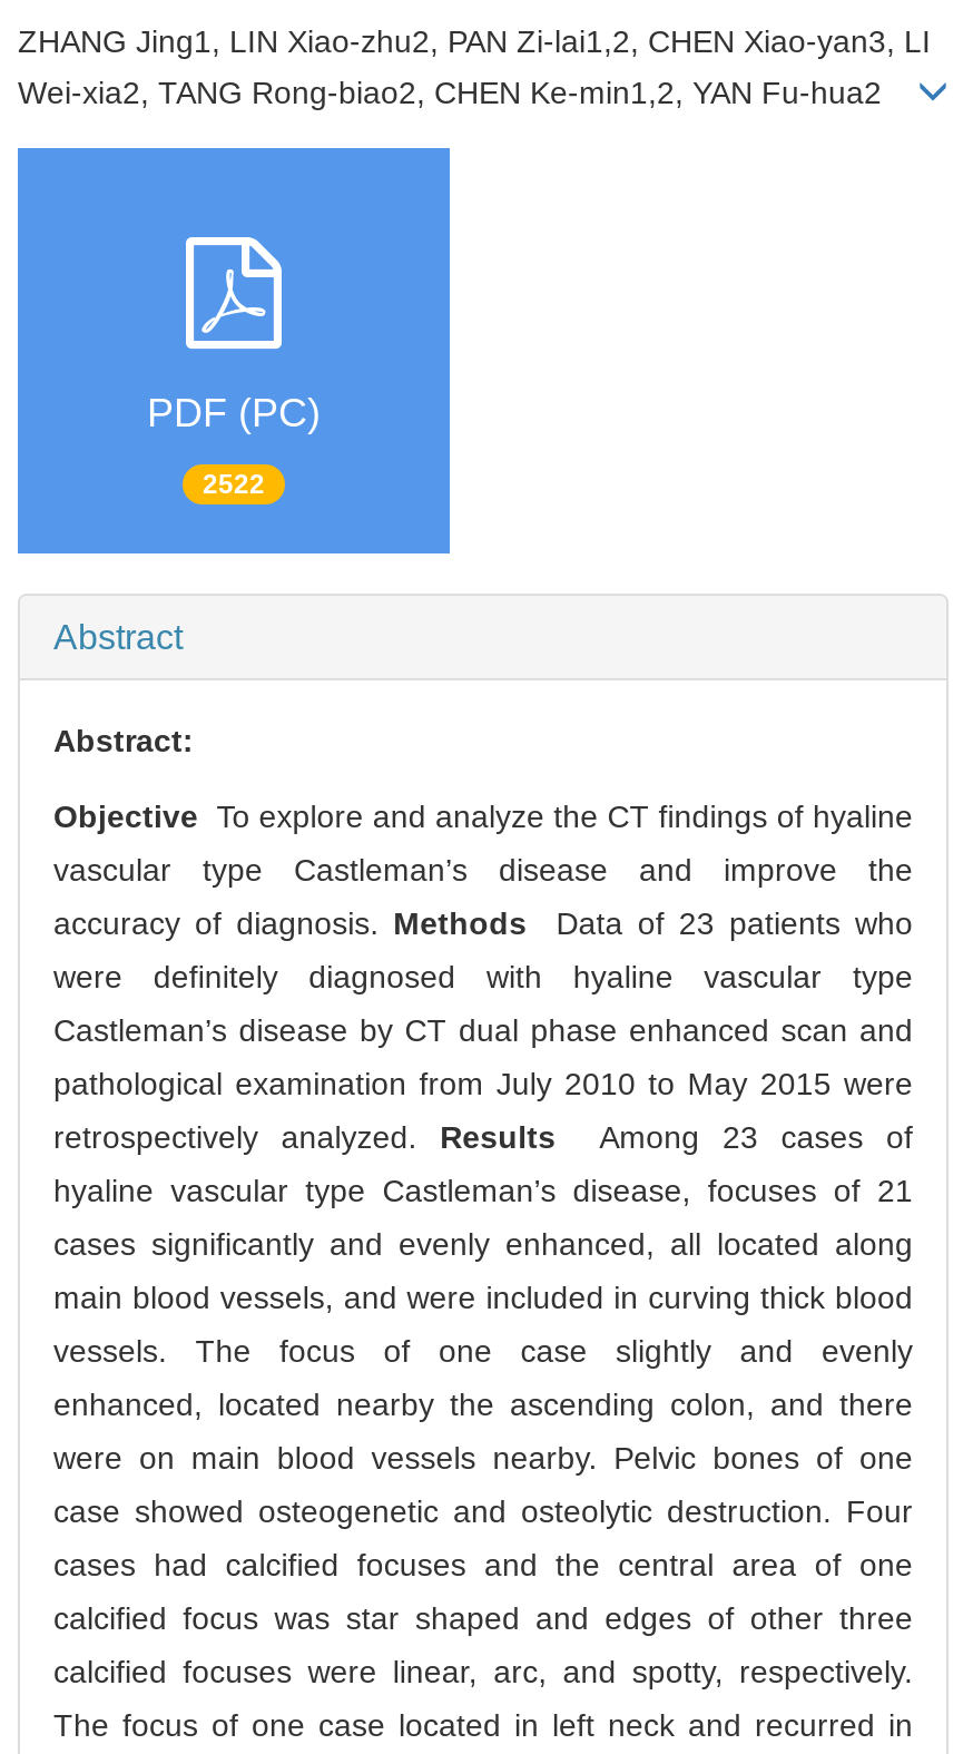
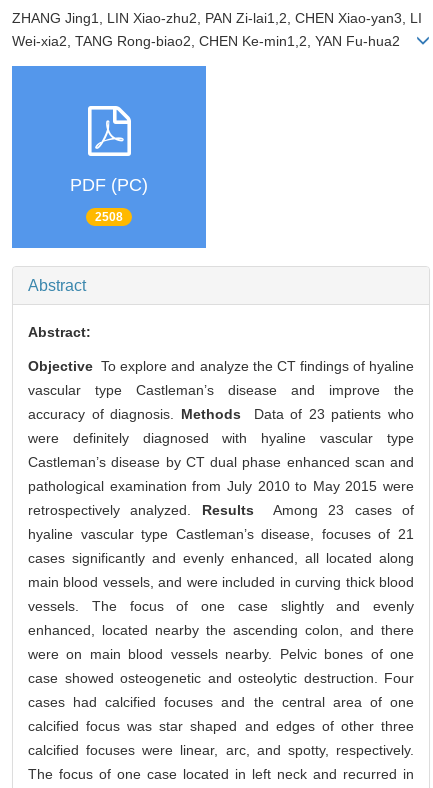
- 2522
+ 2508
